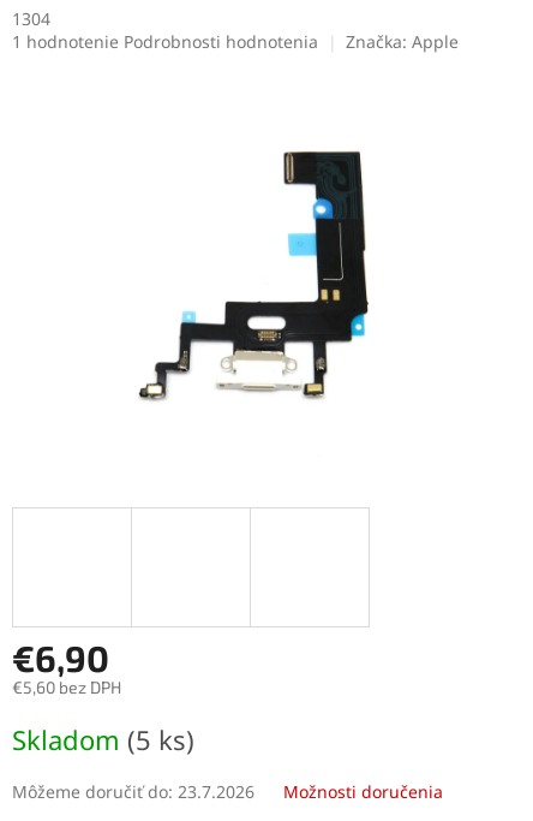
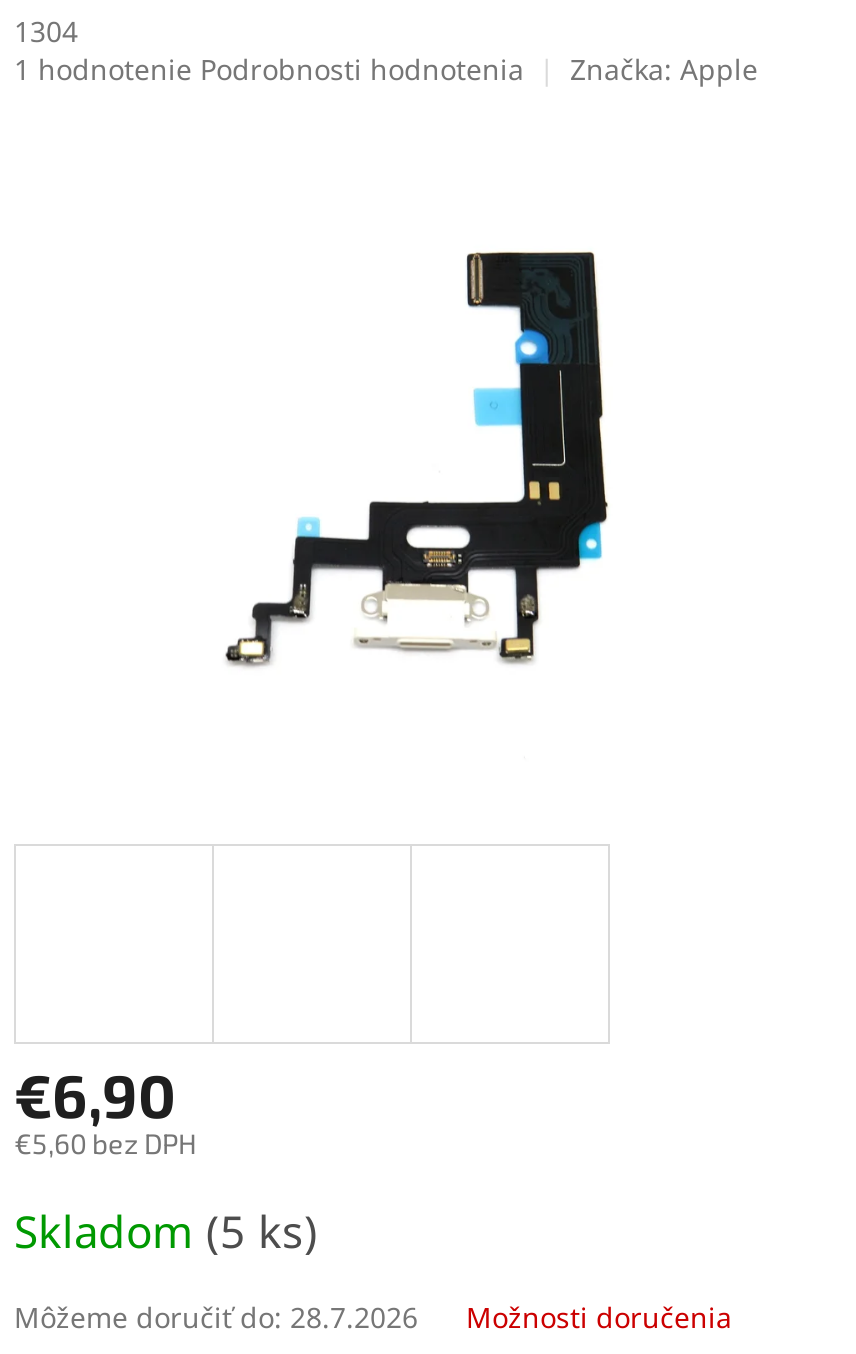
- Môžeme doručiť do: 23.7.2026
+ Môžeme doručiť do: 28.7.2026
